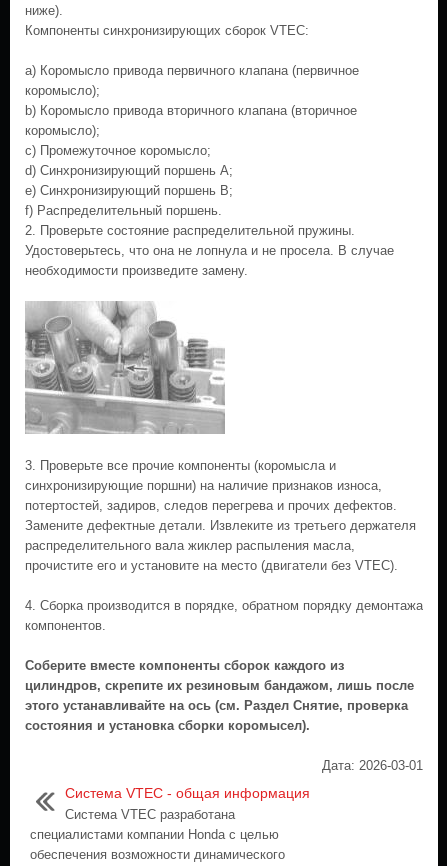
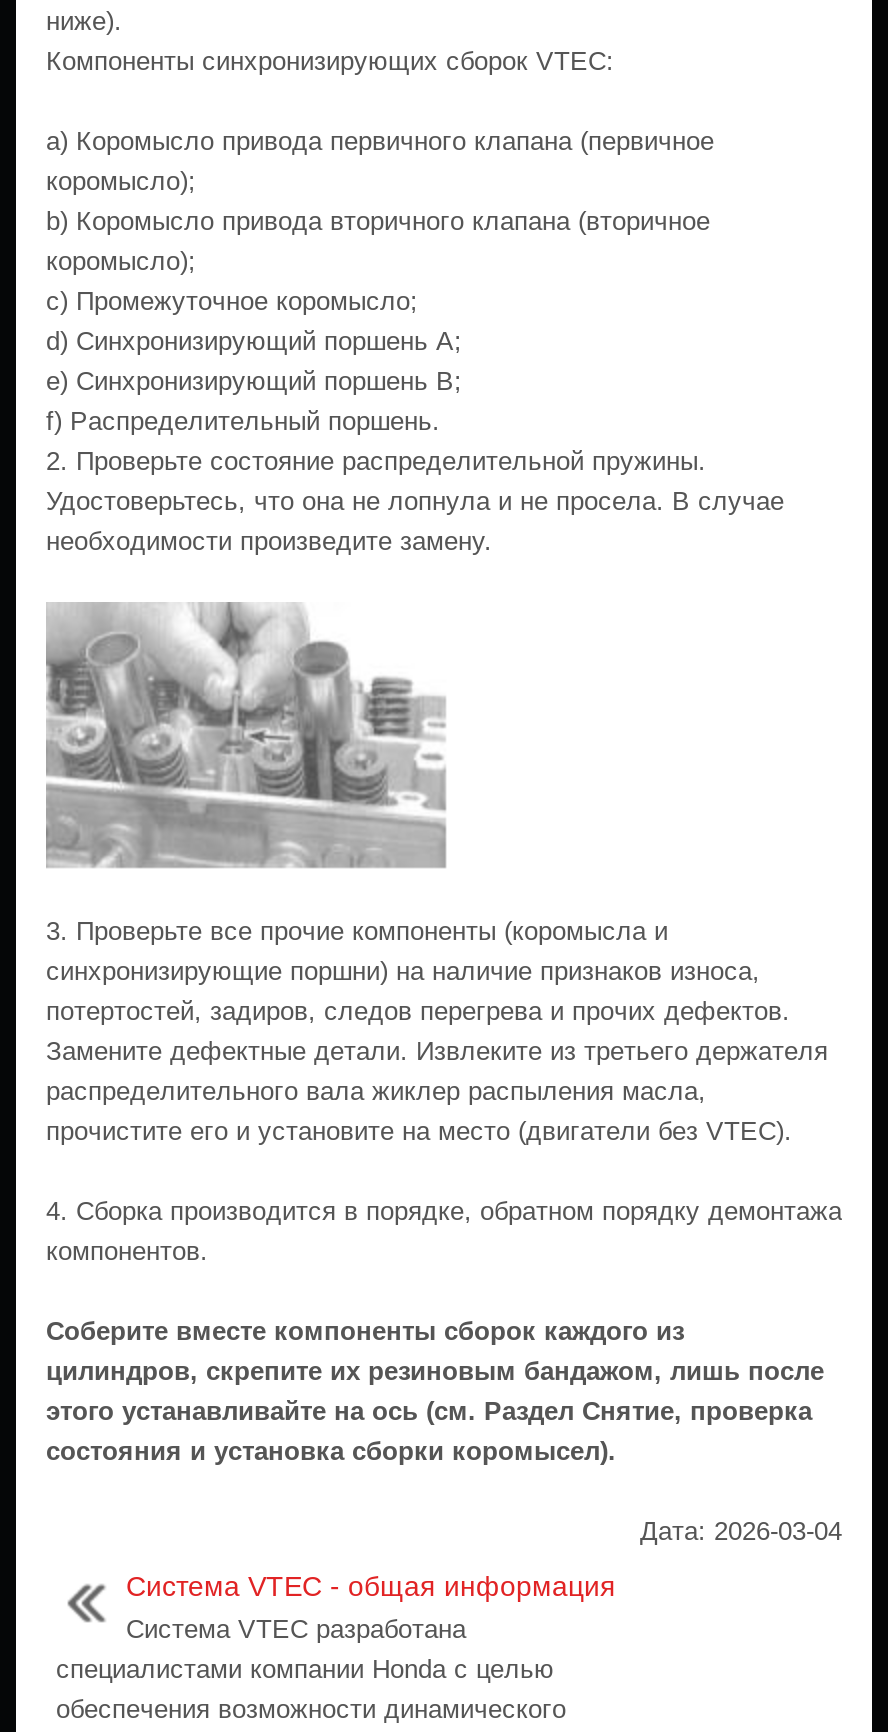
- Дата: 2026-03-01
+ Дата: 2026-03-04
